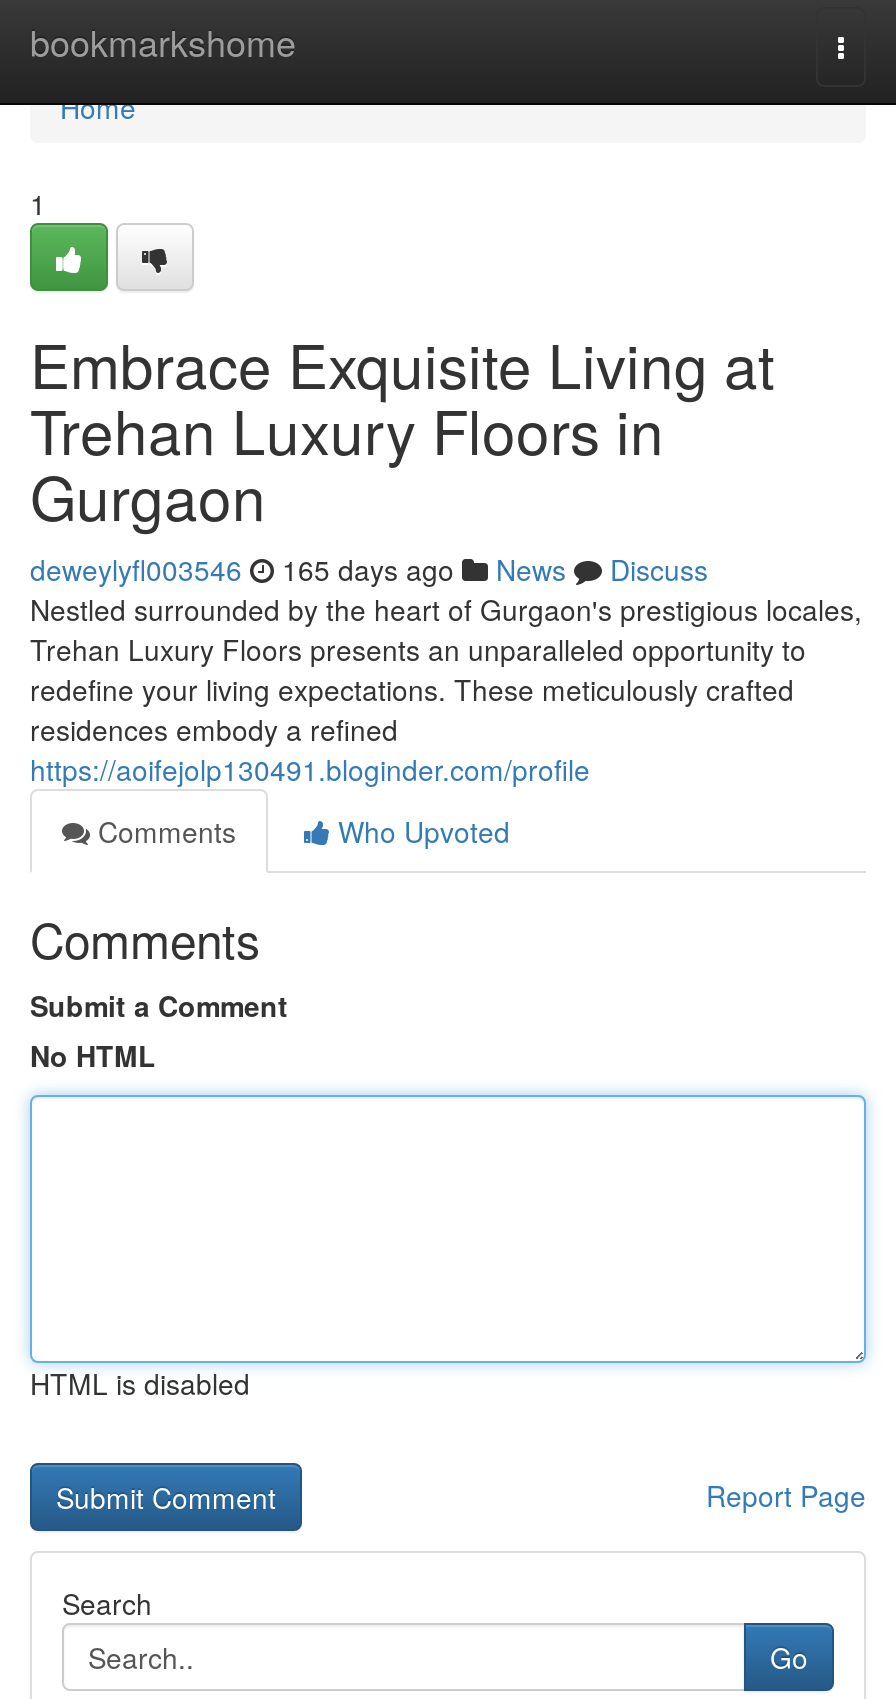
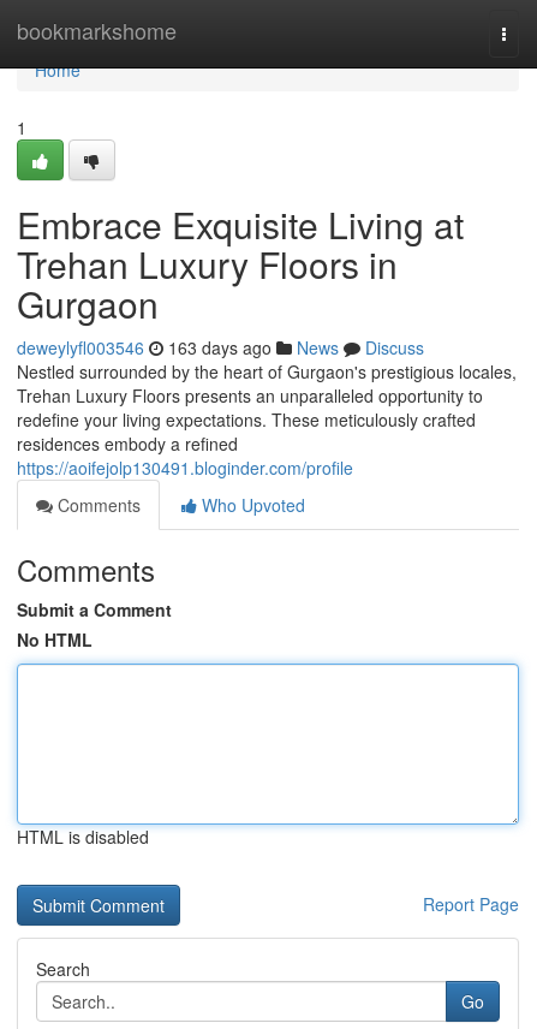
- deweylyfl003546 165 days ago News Discuss
+ deweylyfl003546 163 days ago News Discuss
